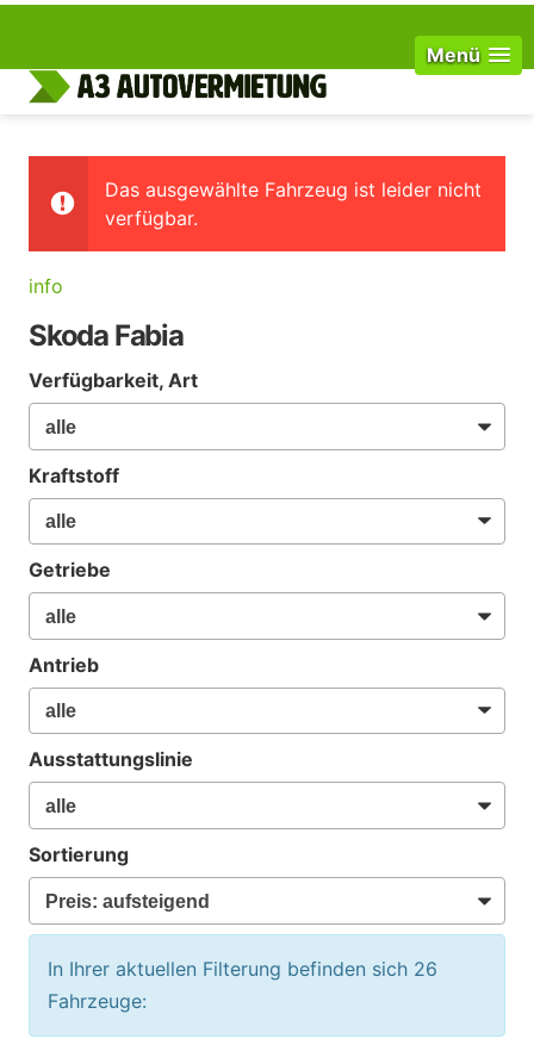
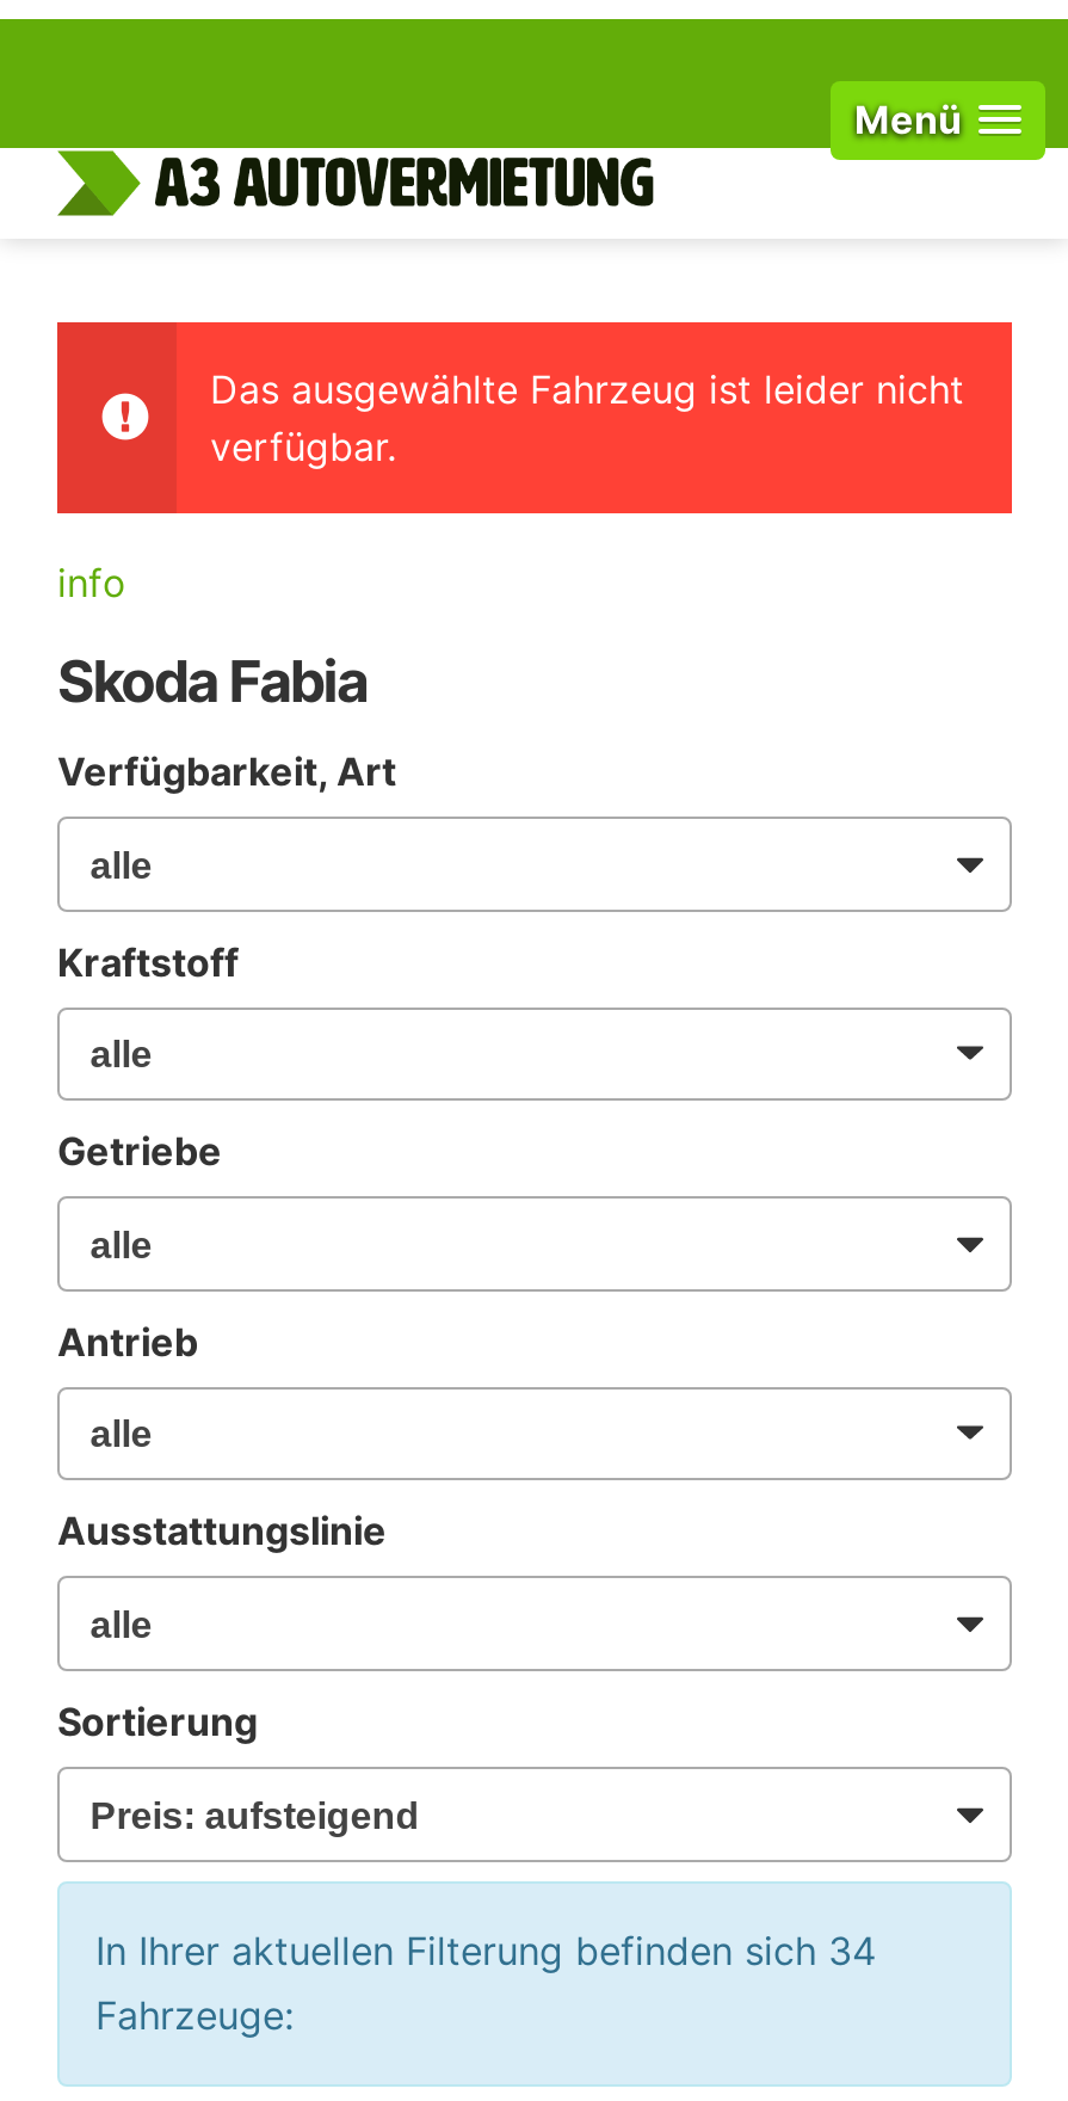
- In Ihrer aktuellen Filterung befinden sich 26
+ In Ihrer aktuellen Filterung befinden sich 34
